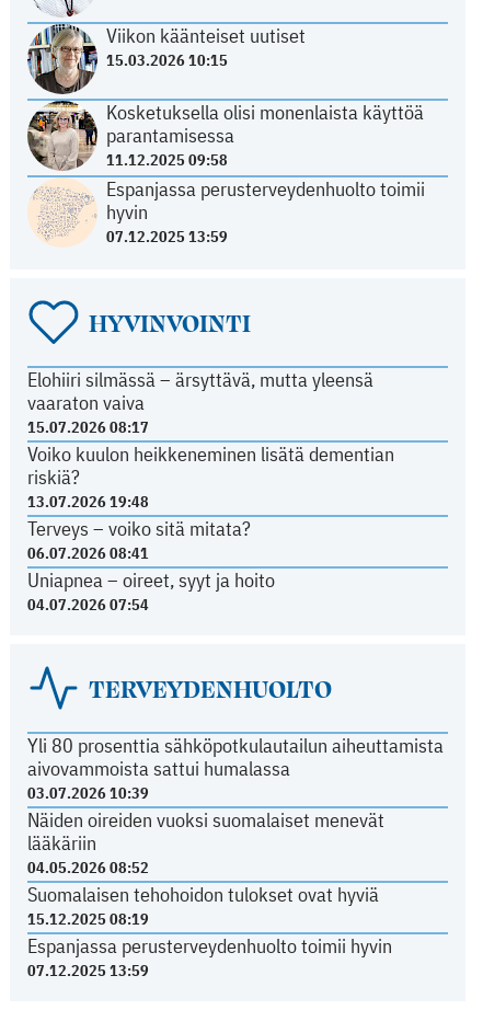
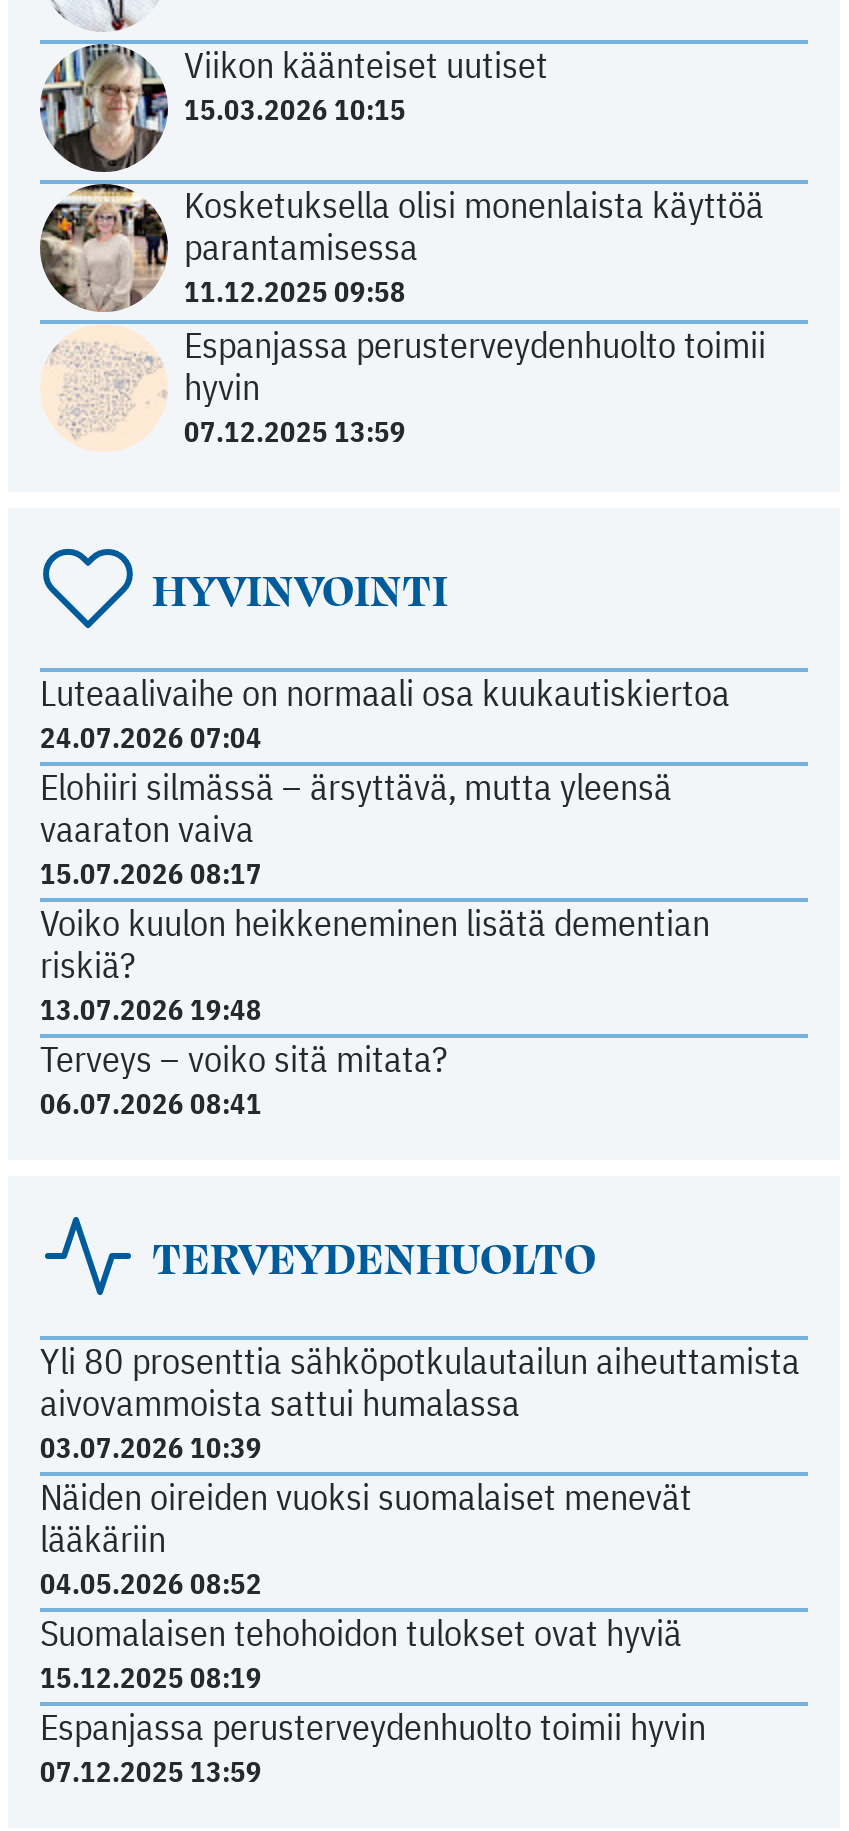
+ Luteaalivaihe on normaali osa kuukautiskiertoa
+ 24.07.2026 07:04

moved down: Elohiiri silmässä – ärsyttävä, mutta yleensä | vaaraton vaiva | 15.07.2026 08:17 | Voiko kuulon heikkeneminen lisätä dementian | riskiä? | 13.07.2026 19:48 | Terveys – voiko sitä mitata? | 06.07.2026 08:41

- Uniapnea – oireet, syyt ja hoito
- 04.07.2026 07:54
